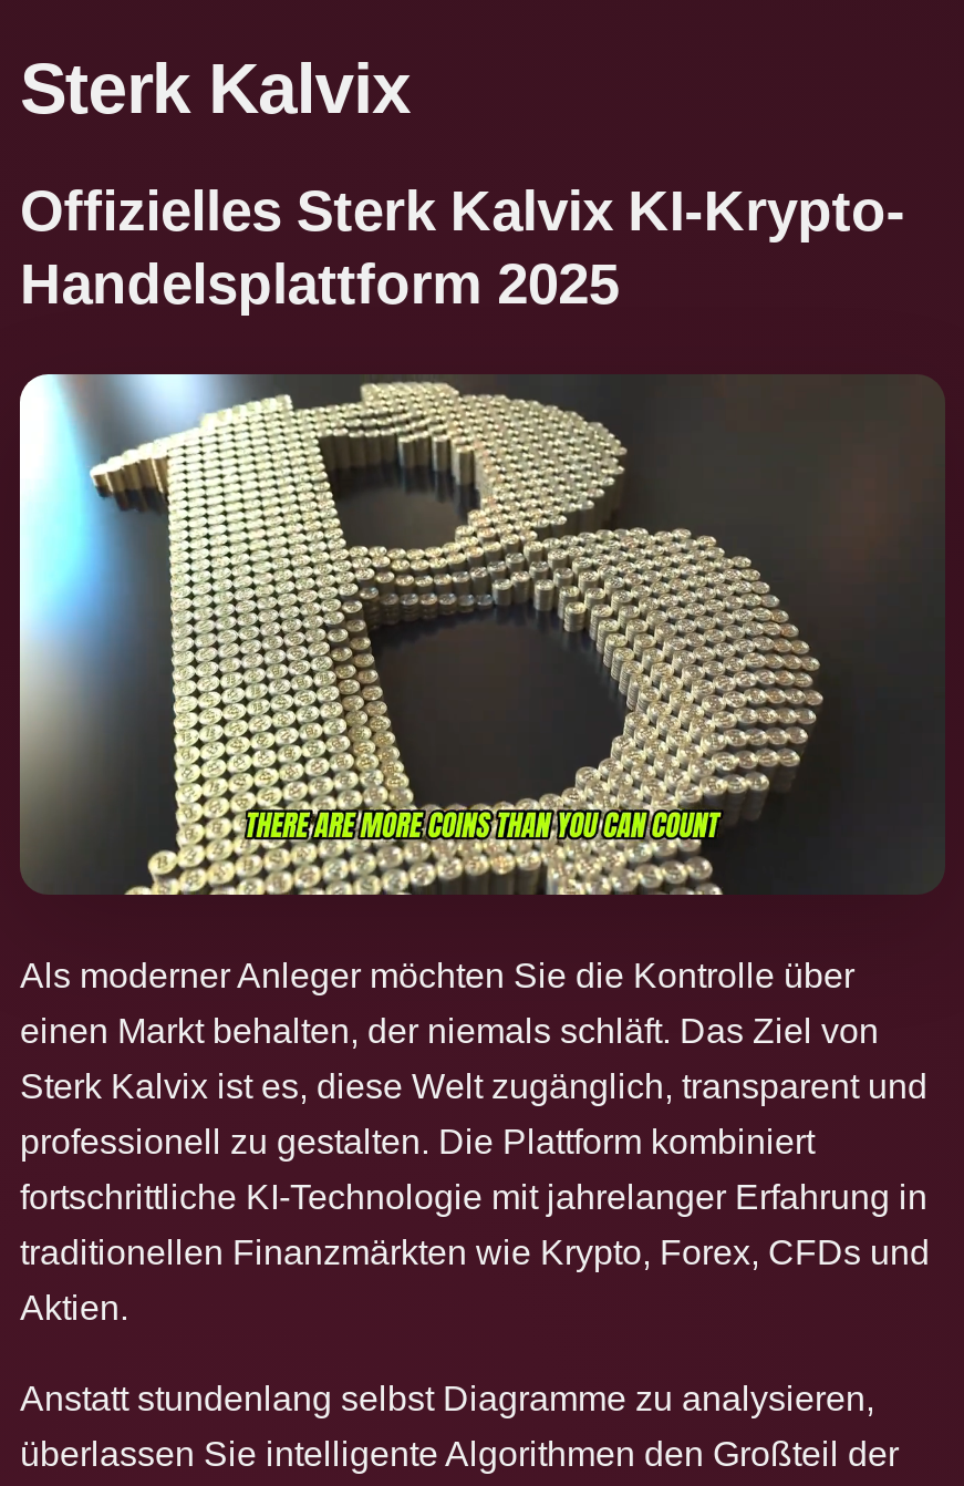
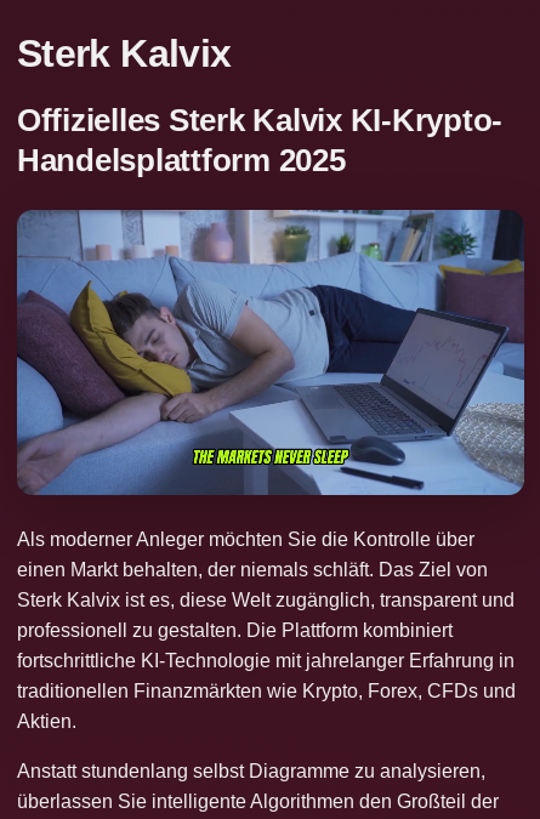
- [image]
+ [image]
